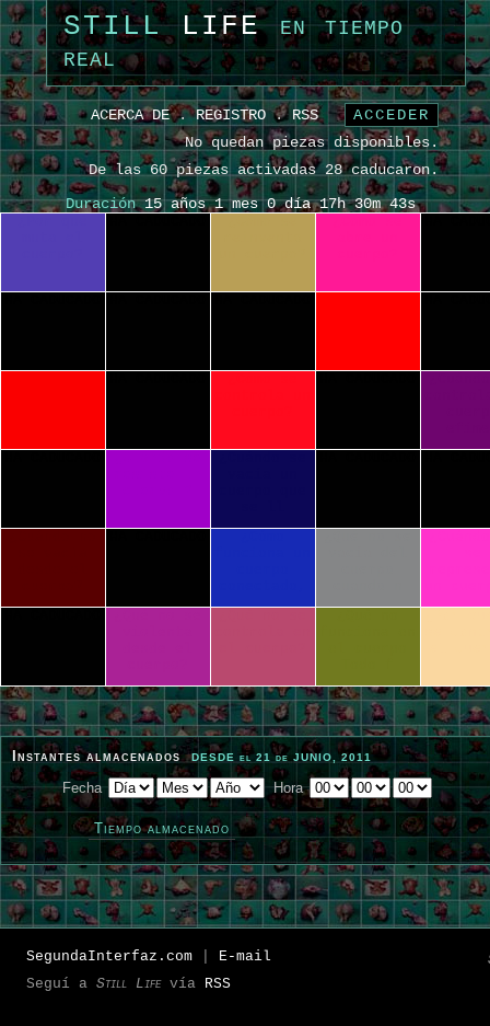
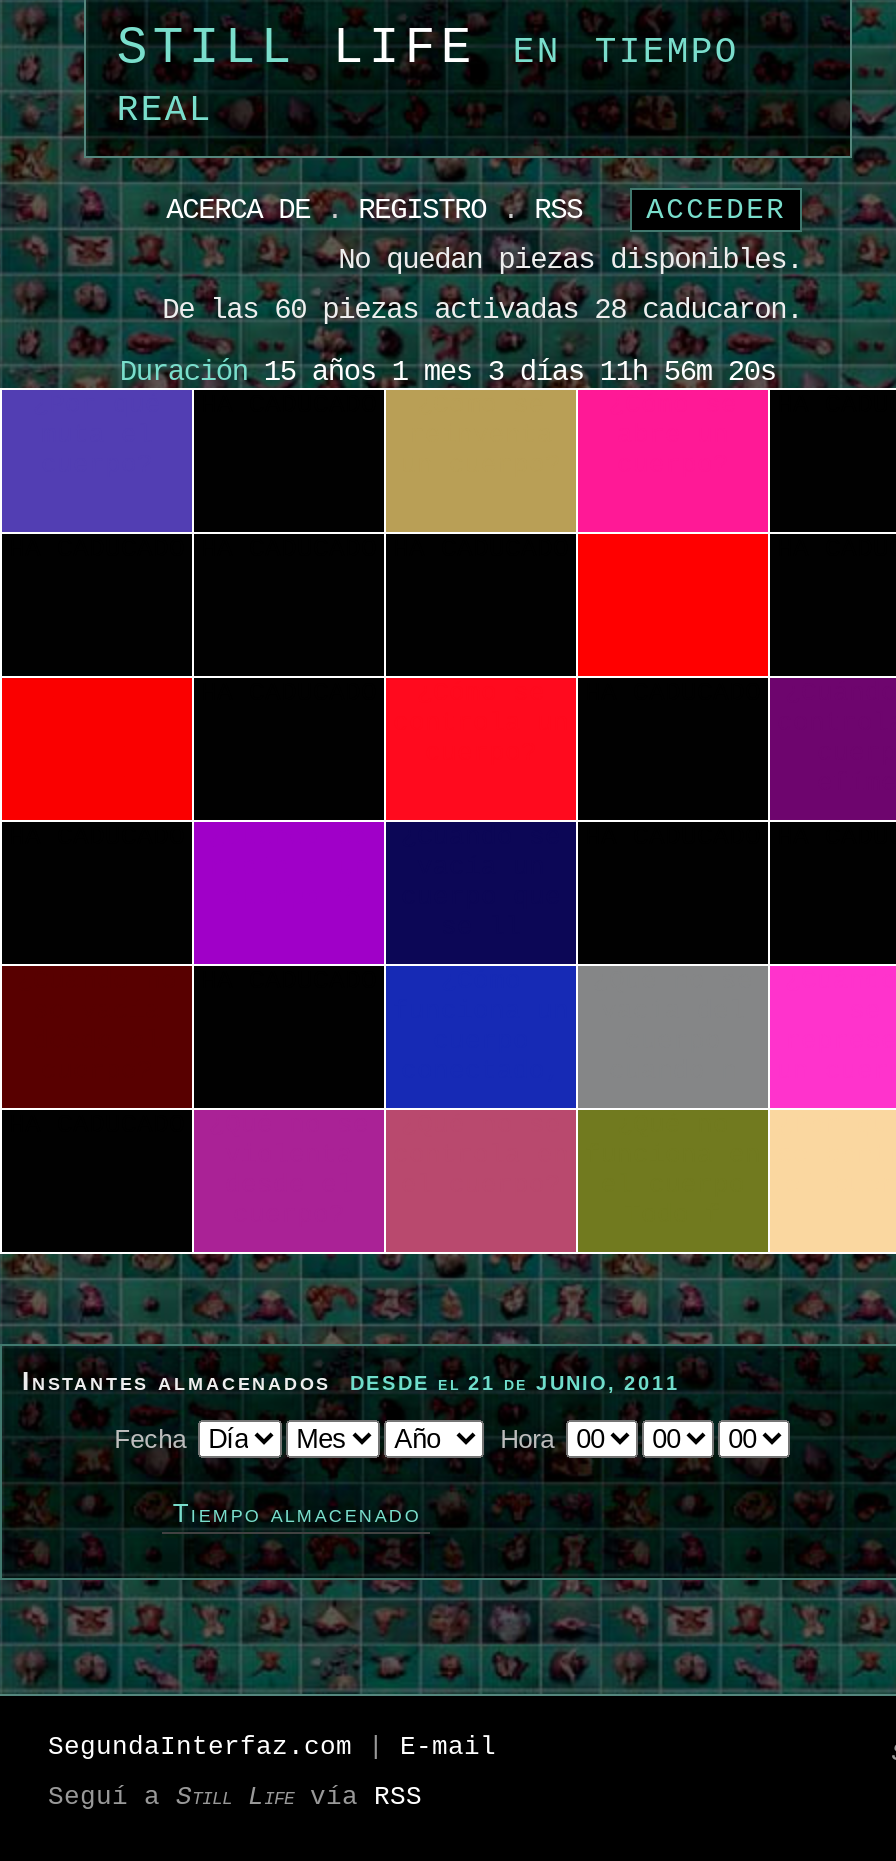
- Duración 15 años 1 mes 0 día 17h 30m 43s
+ Duración 15 años 1 mes 3 días 11h 56m 20s
